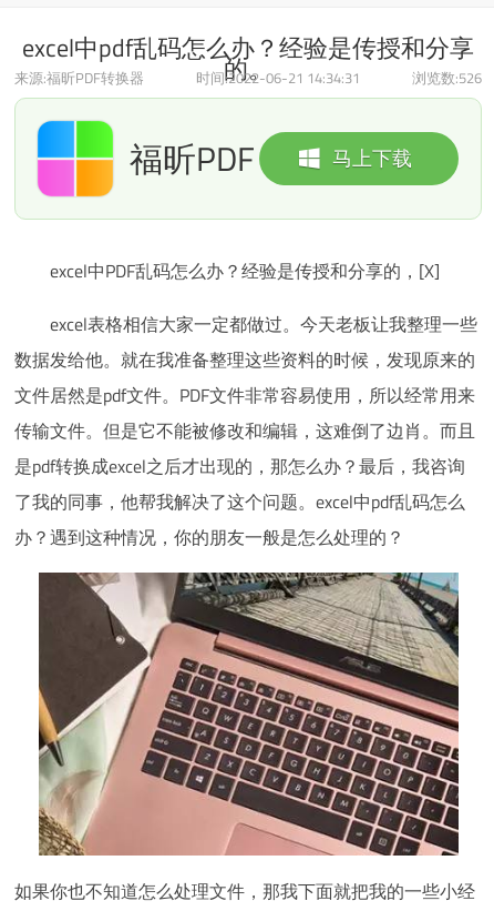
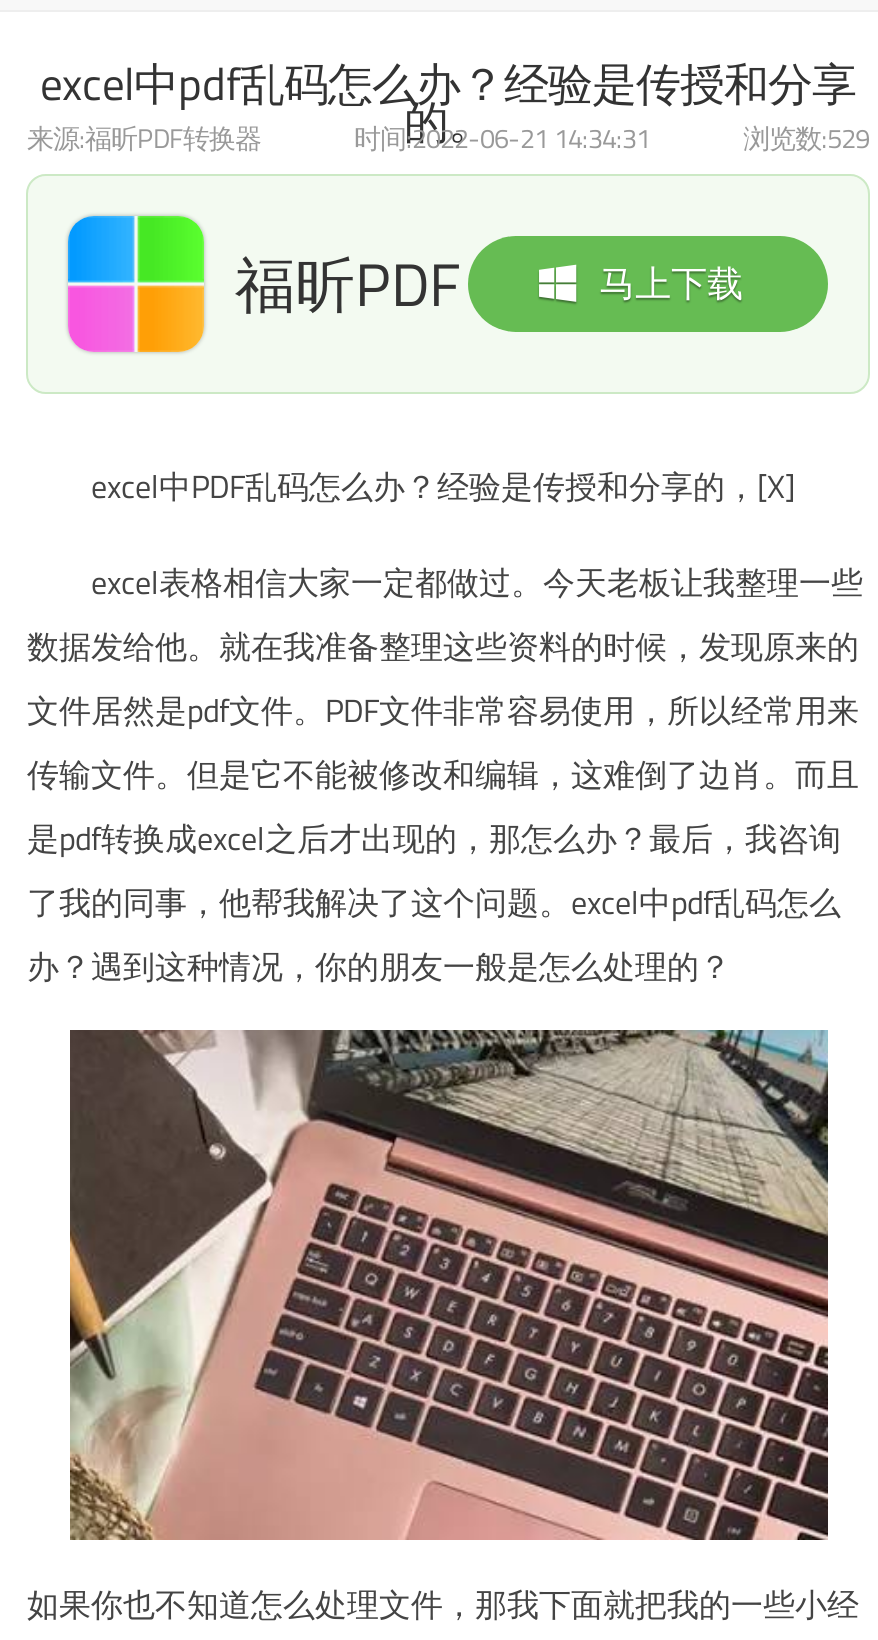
- 浏览数:526
+ 浏览数:529
